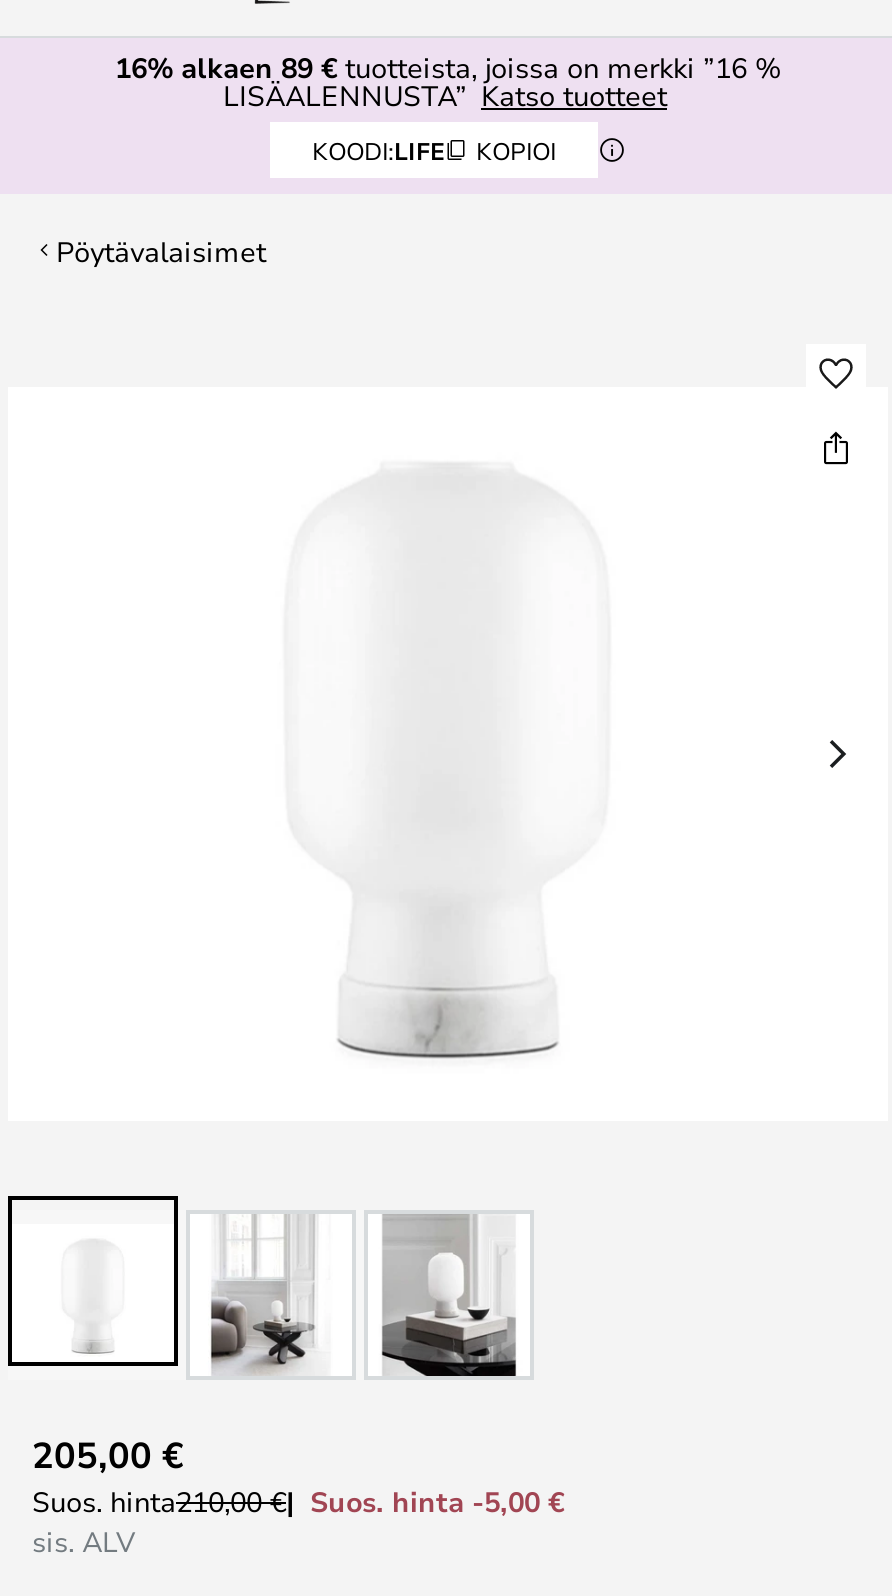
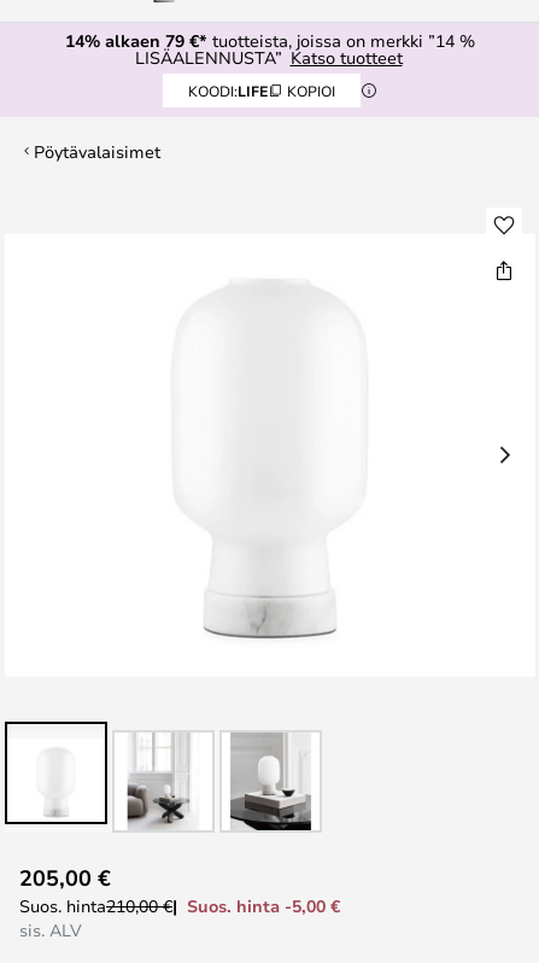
- 16% alkaen 89 €tuotteista, joissa on merkki ”16 %
+ 14% alkaen 79 €* tuotteista, joissa on merkki ”14 %
